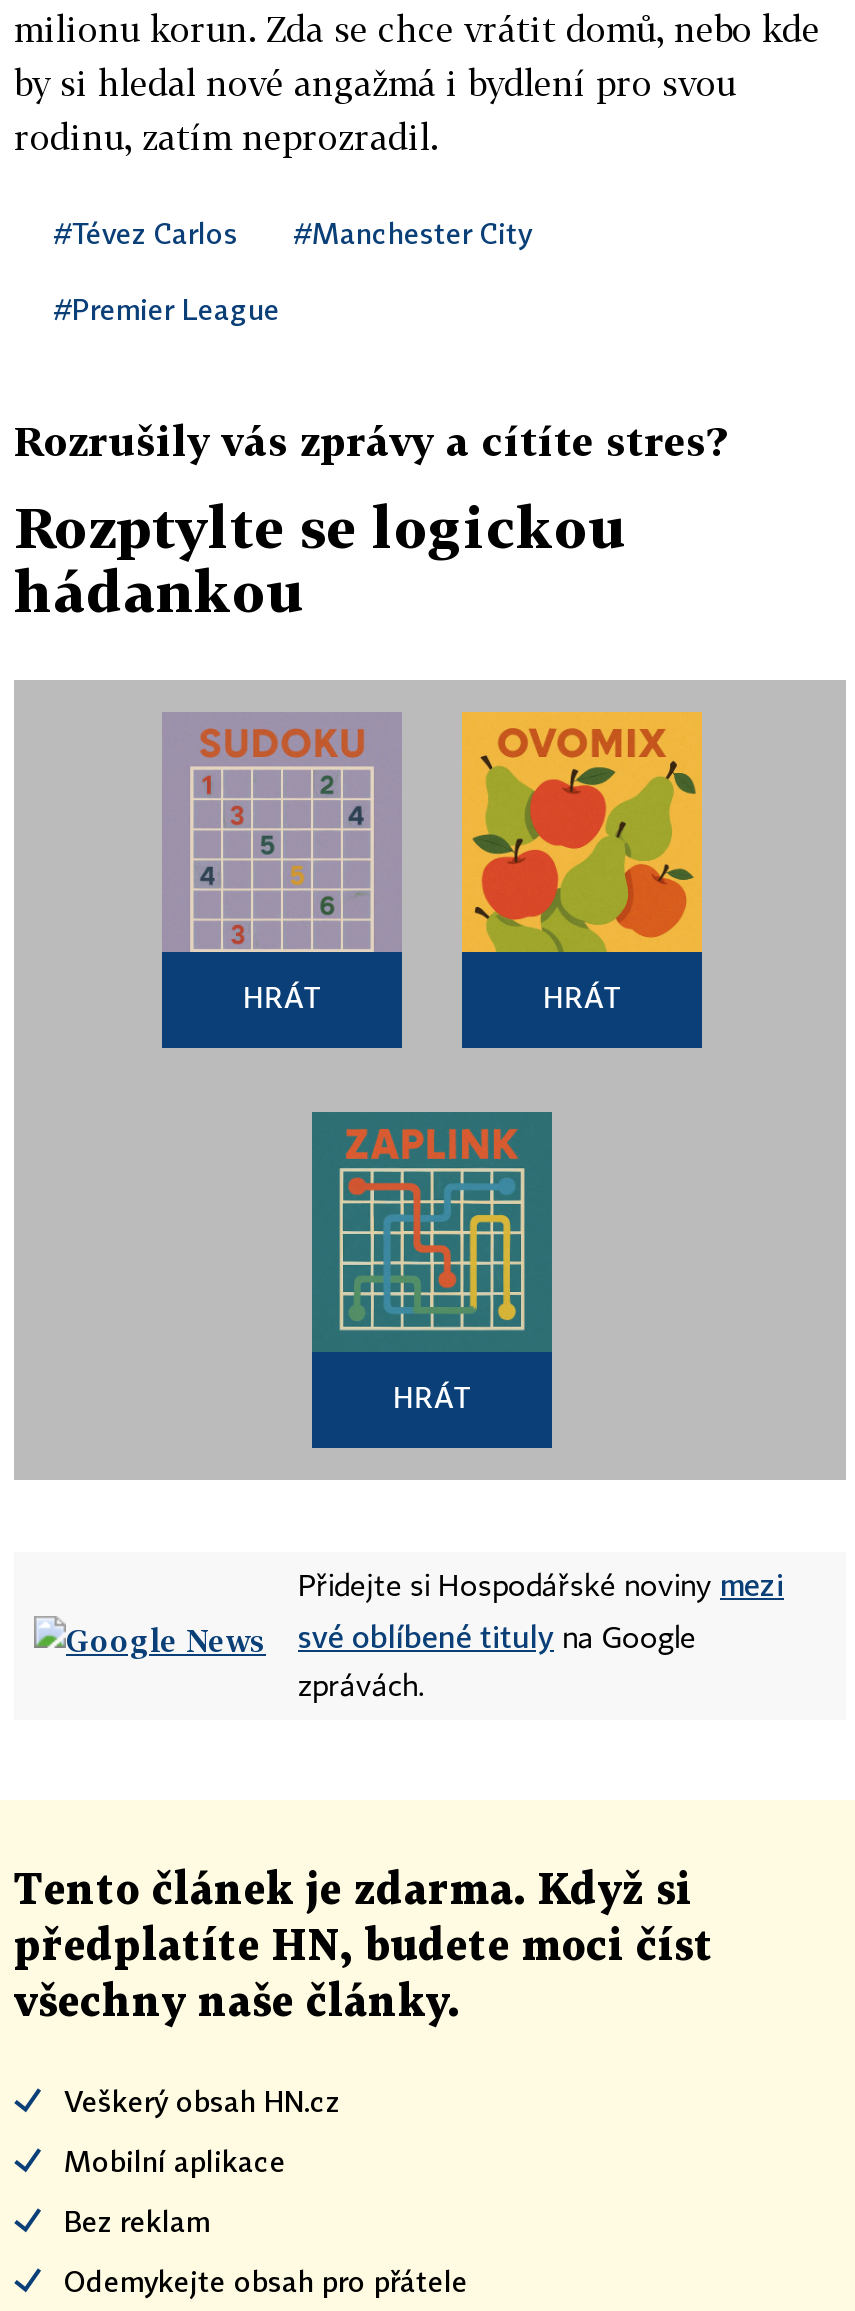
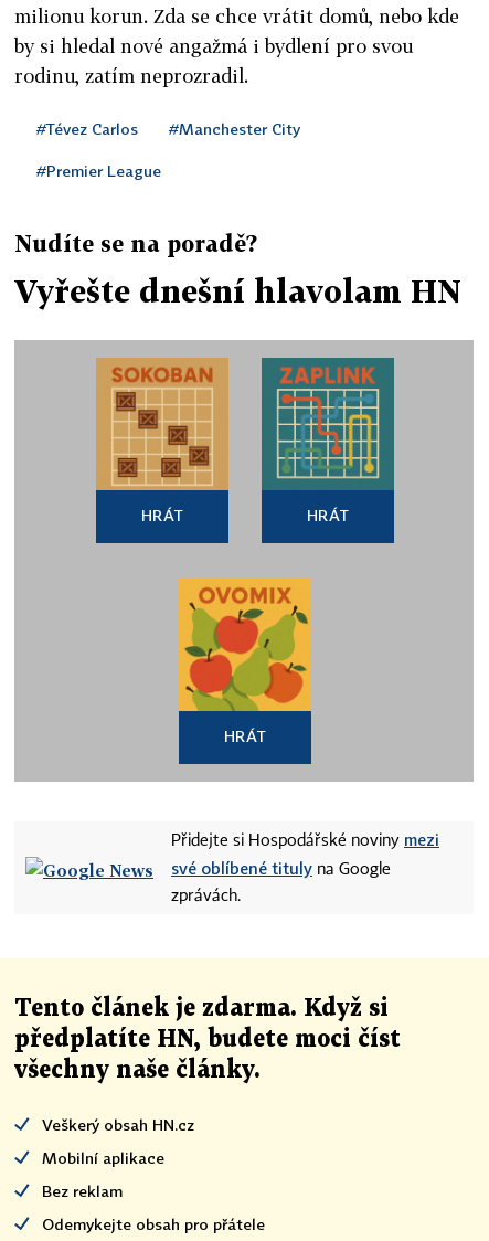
- Rozrušily vás zprávy a cítíte stres?
+ Nudíte se na poradě?

- Rozptylte se logickou
- hádankou
+ Vyřešte dnešní hlavolam HN

- [image]
+ [image]

moved down: [image]

moved up: [image]
